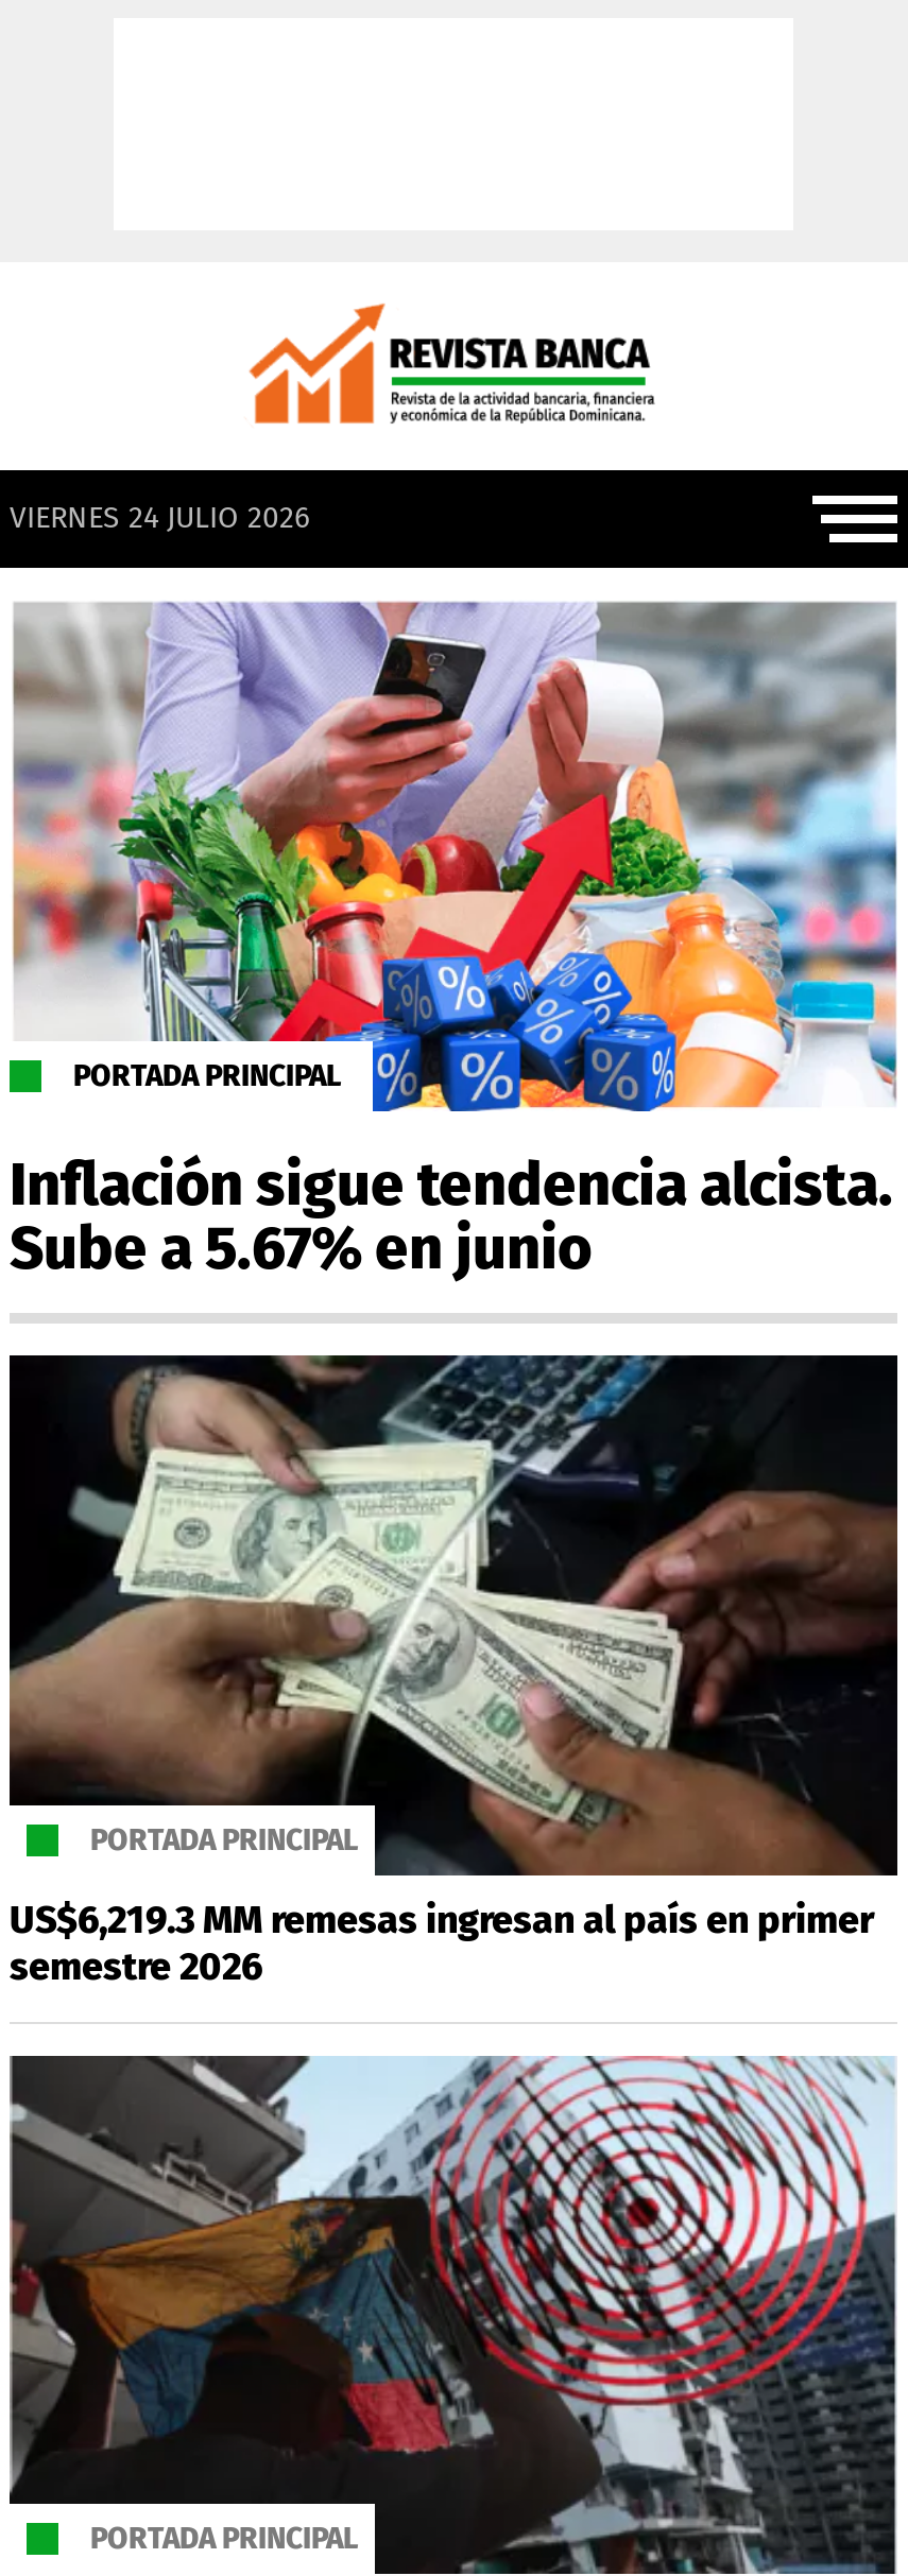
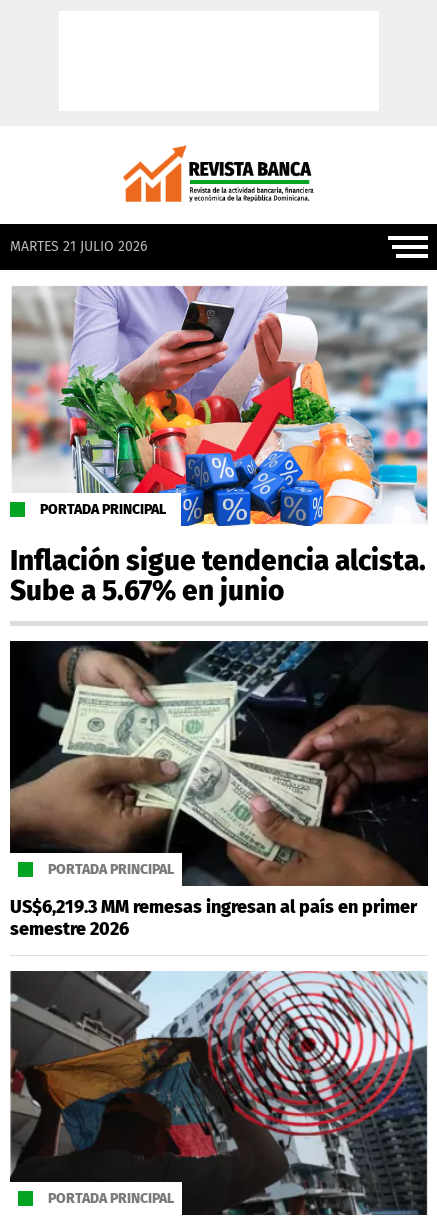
- VIERNES 24 JULIO 2026
+ MARTES 21 JULIO 2026
